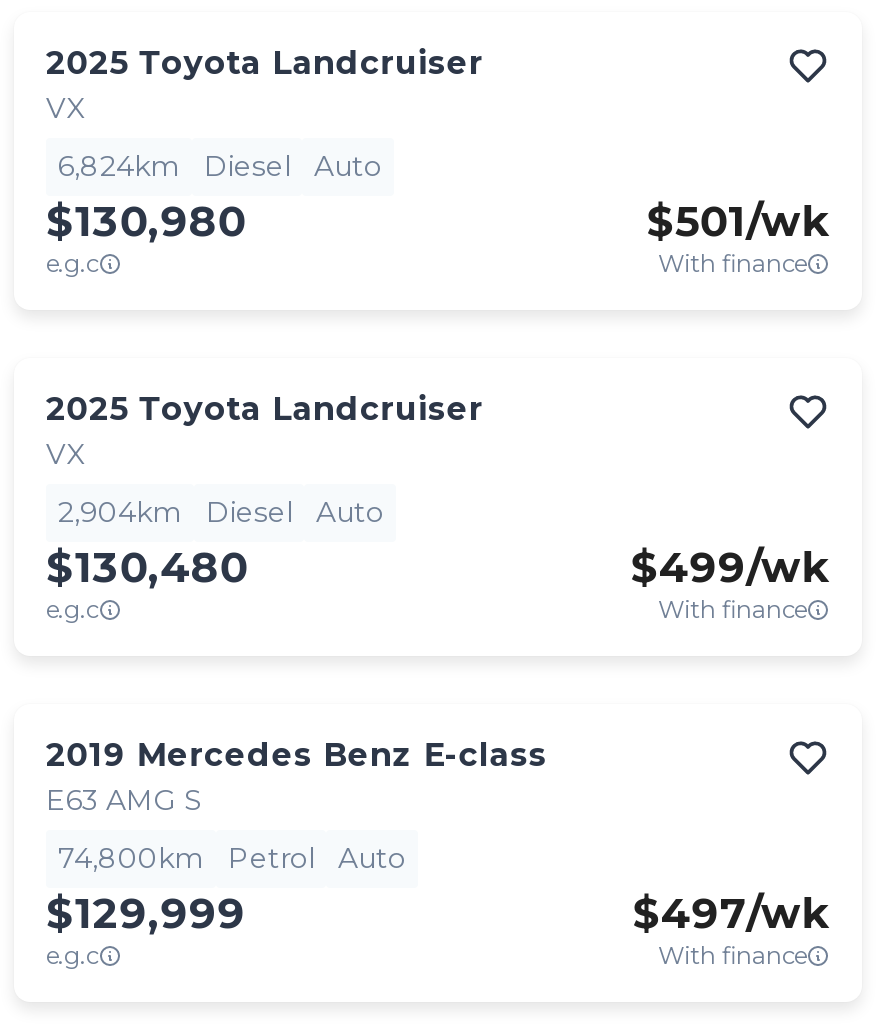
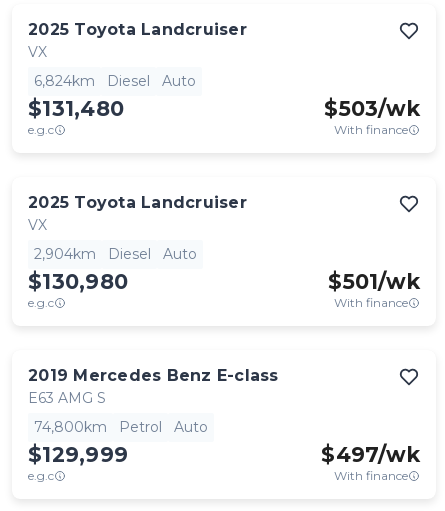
- $130,980
+ $131,480

- $501/wk
+ $503/wk

- $130,480
+ $130,980

- $499/wk
+ $501/wk
